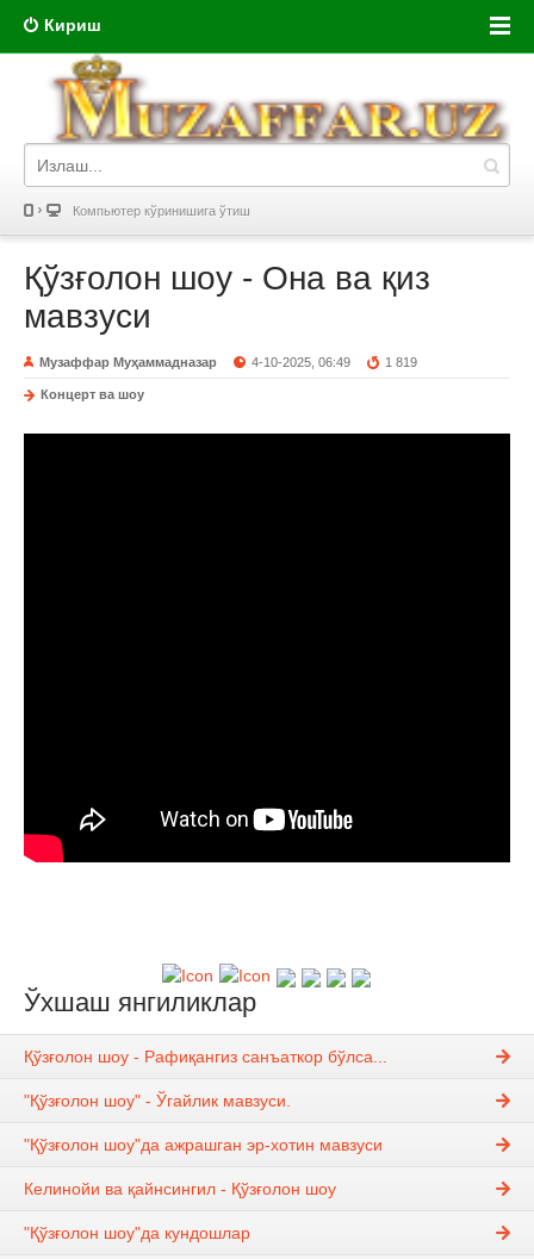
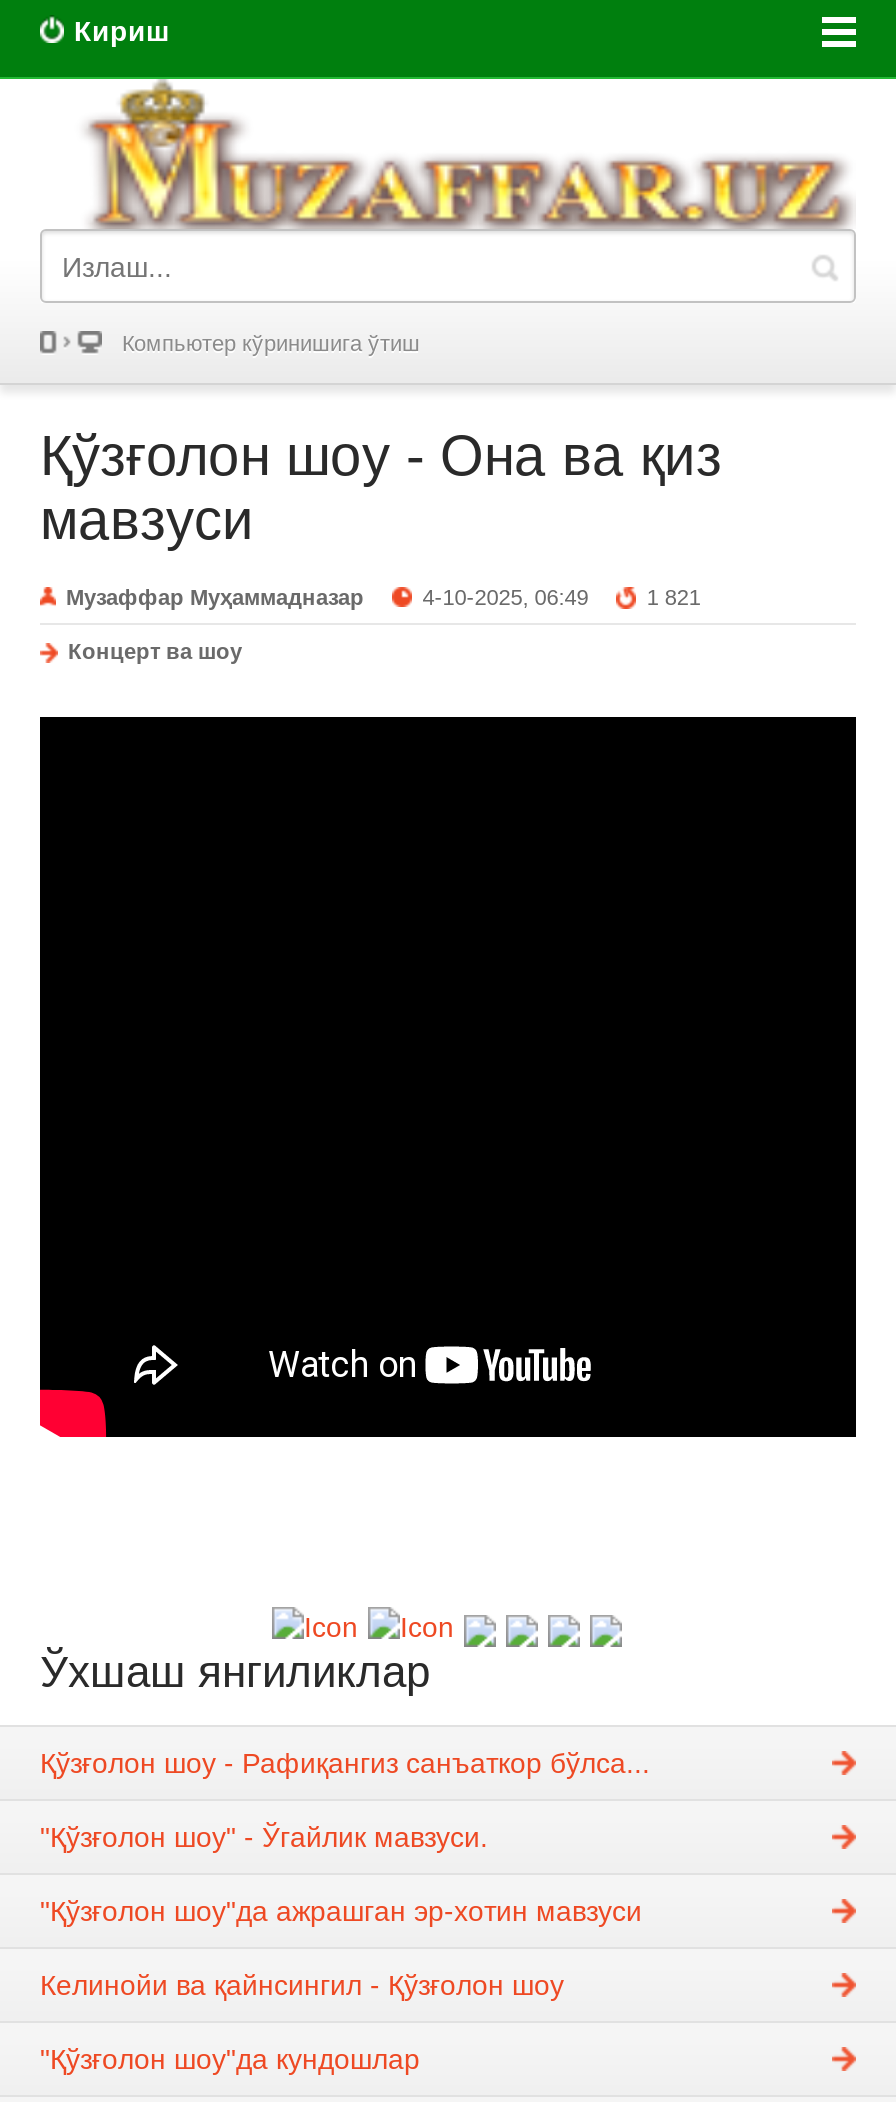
- 1 819
+ 1 821
